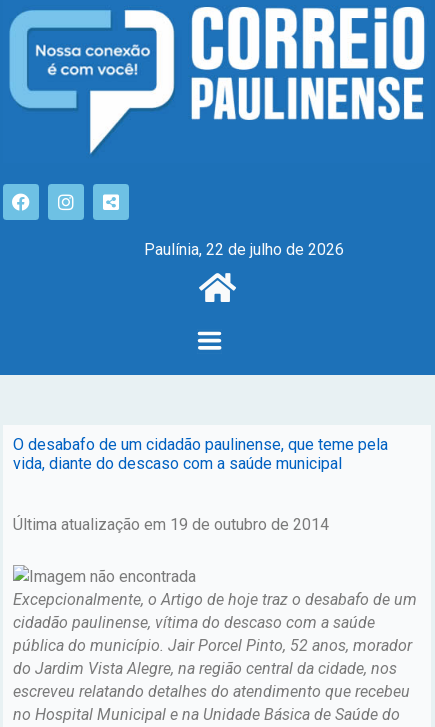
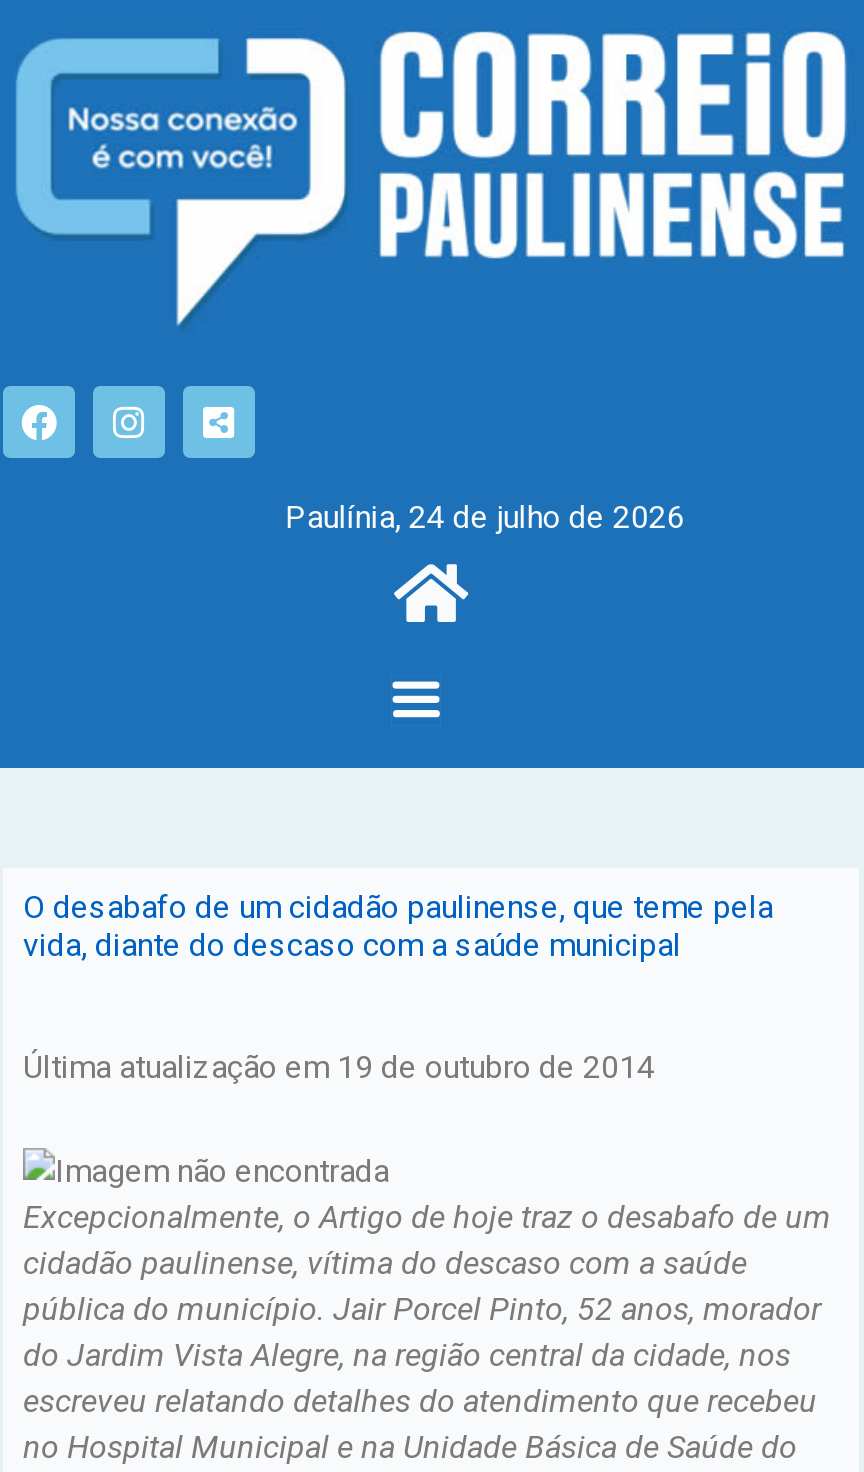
- Paulínia, 22 de julho de 2026
+ Paulínia, 24 de julho de 2026
